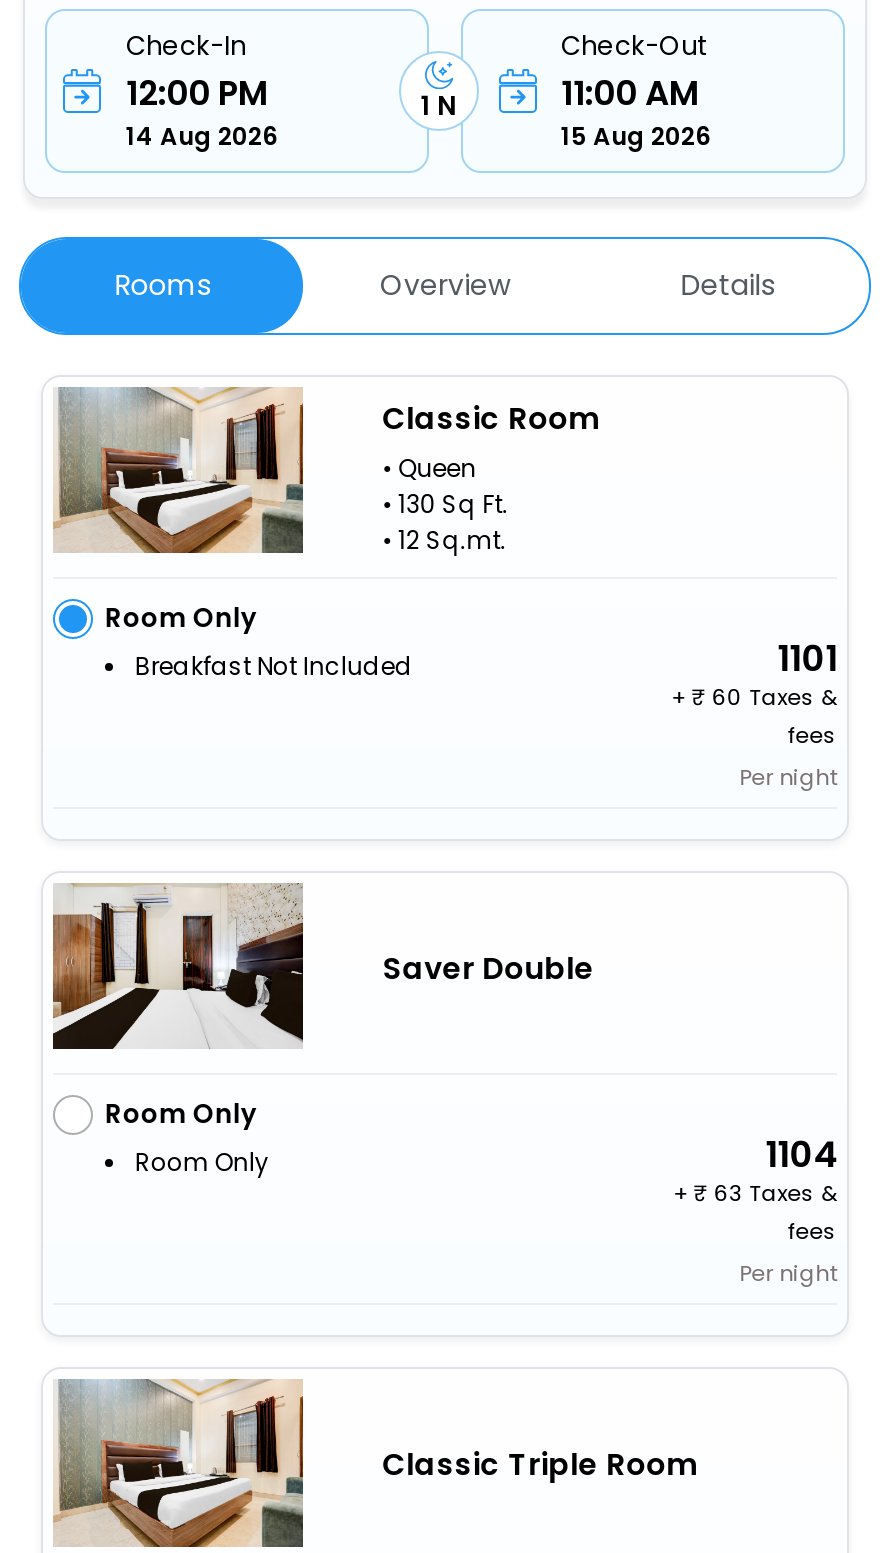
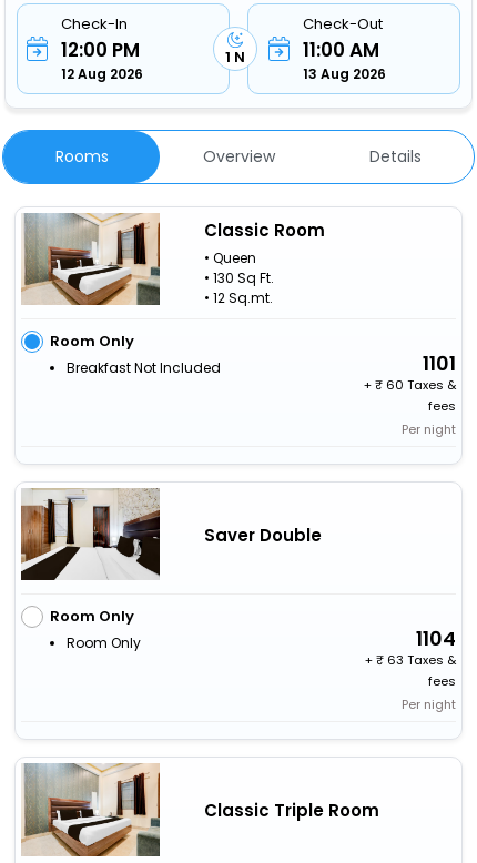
- 14 Aug 2026
+ 12 Aug 2026

- 15 Aug 2026
+ 13 Aug 2026
